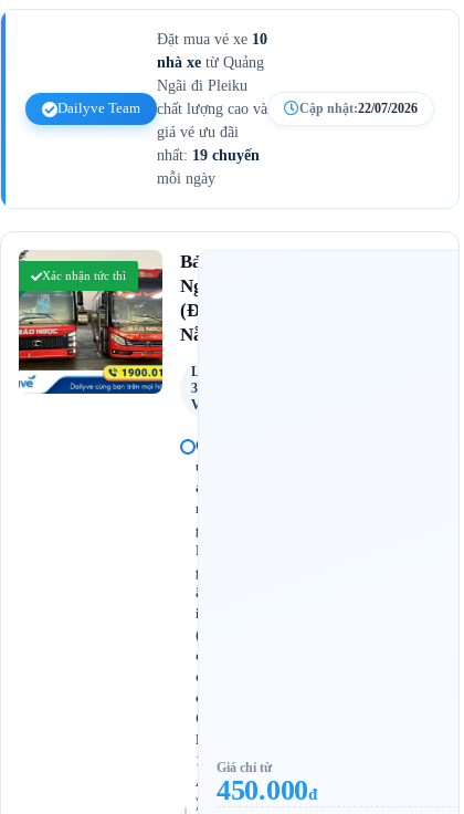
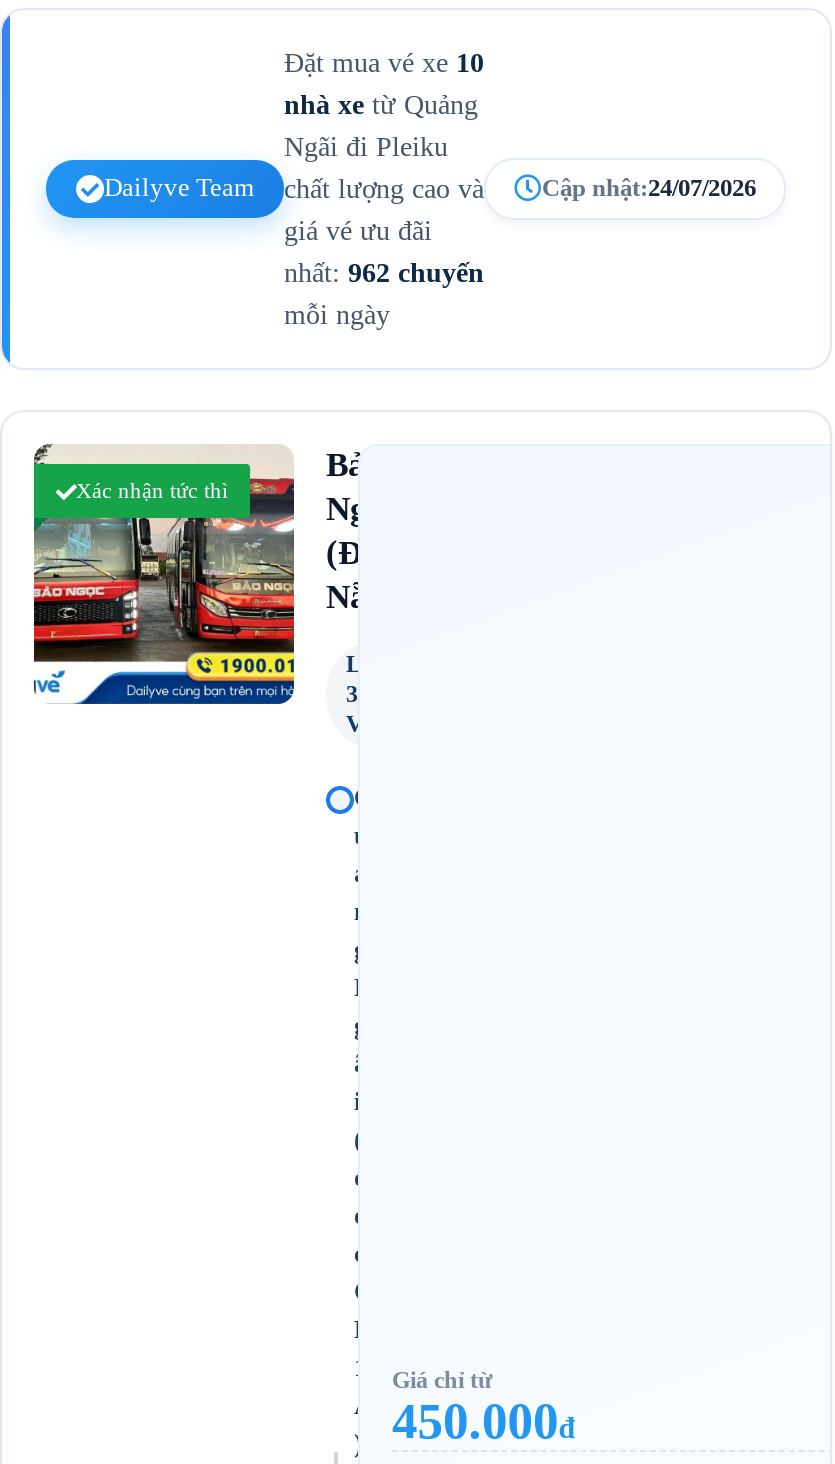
- Cập nhật:22/07/2026
+ Cập nhật:24/07/2026

- nhất: 19 chuyến
+ nhất: 962 chuyến
